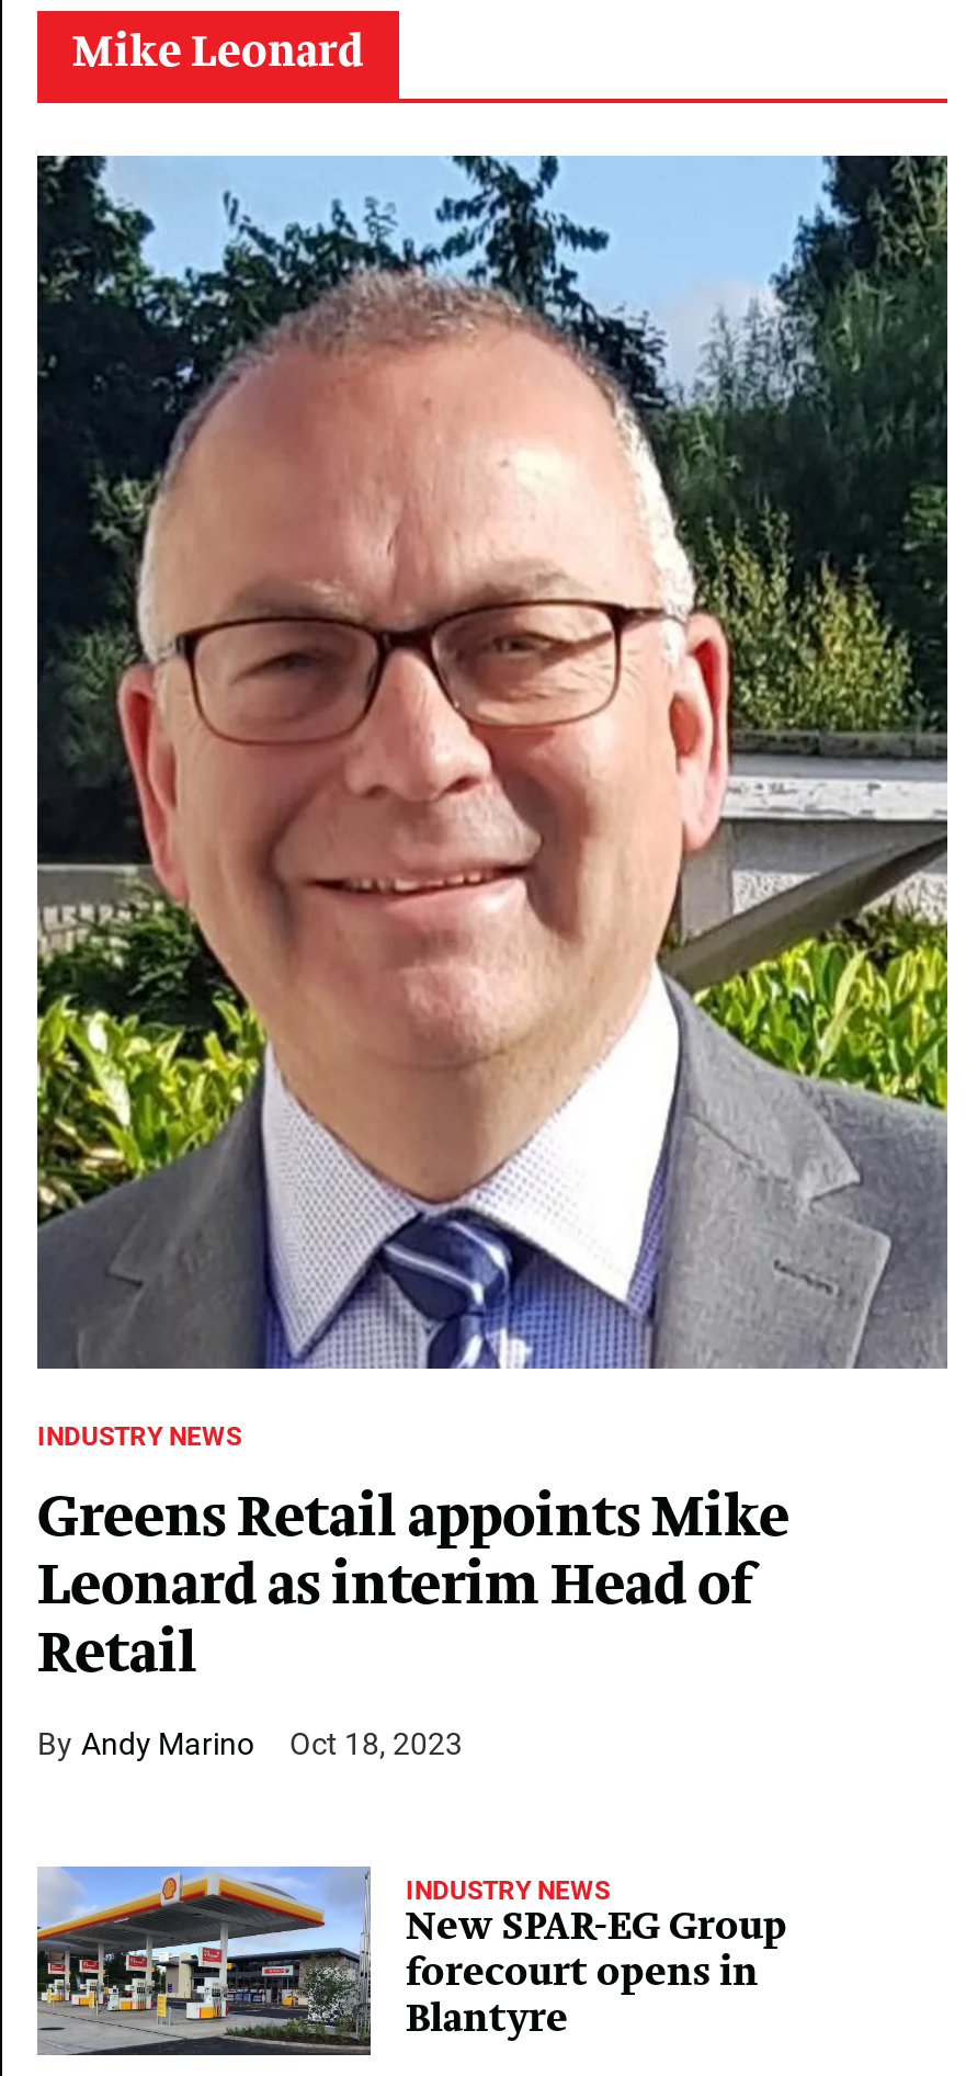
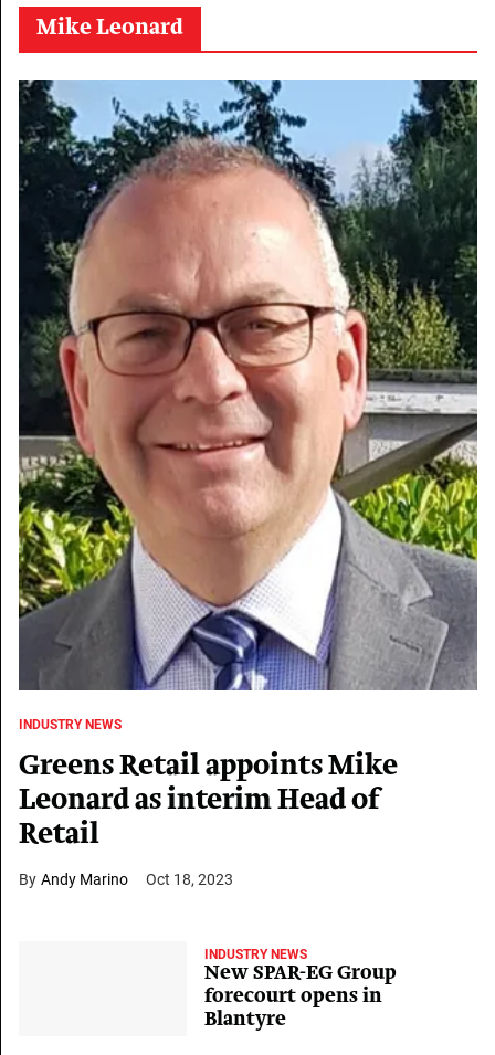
- [image]
